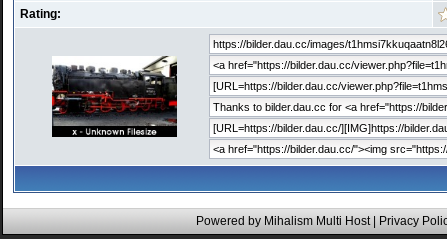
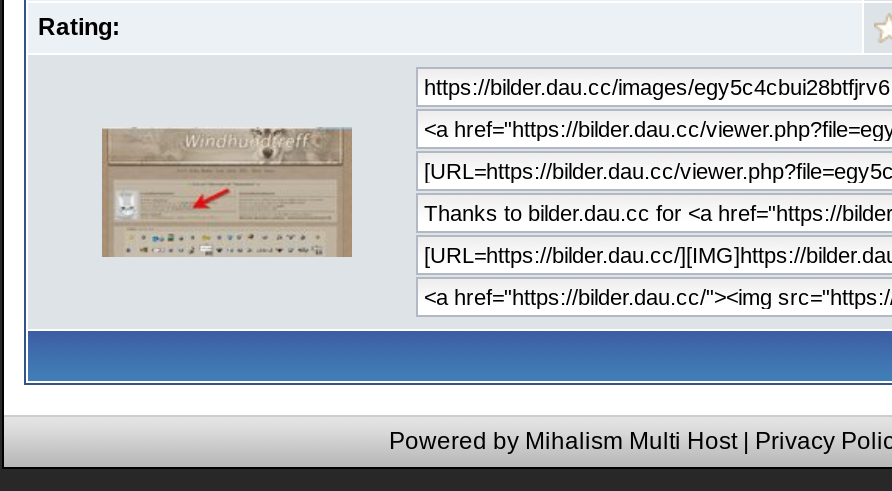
- [image]
+ [image]
